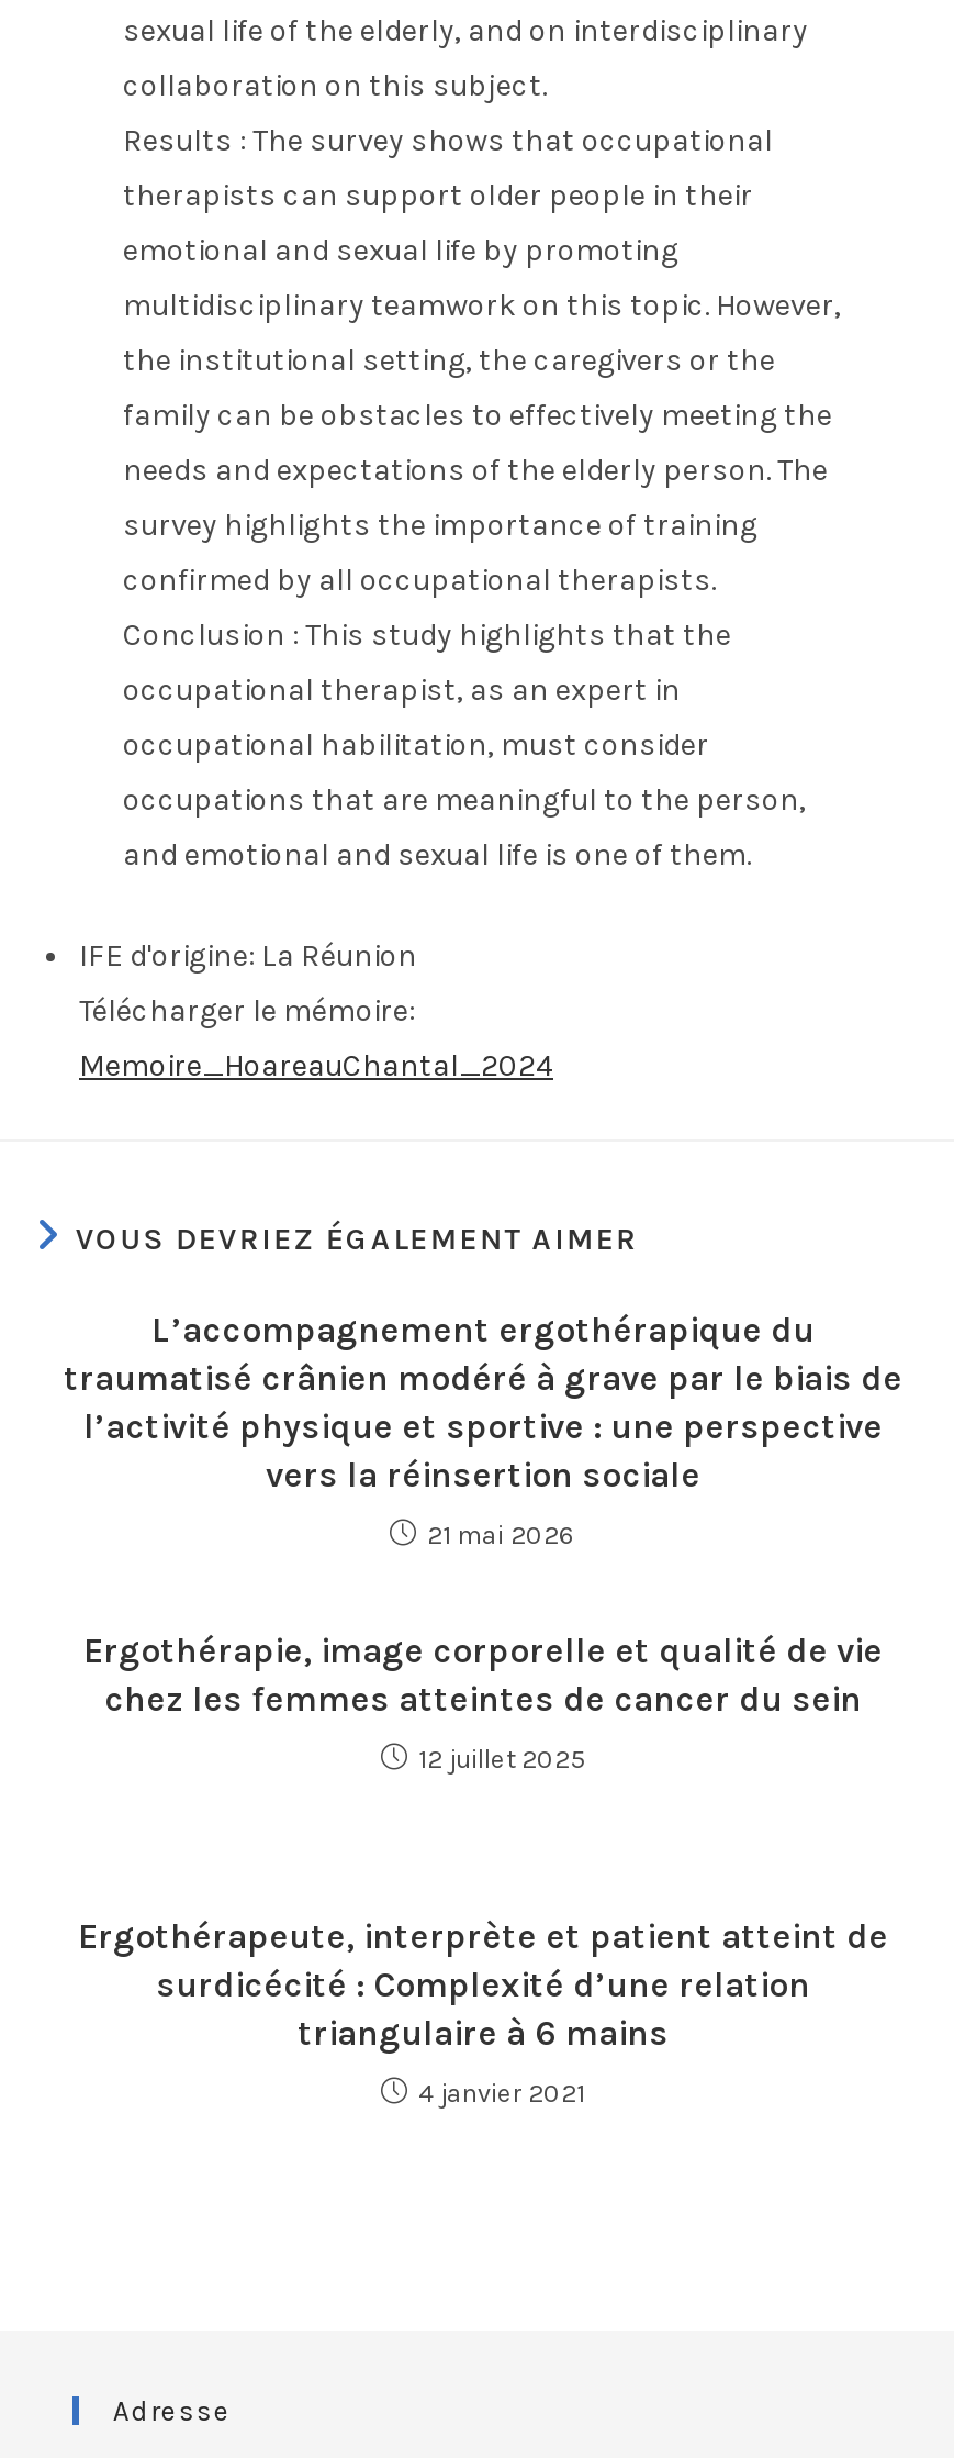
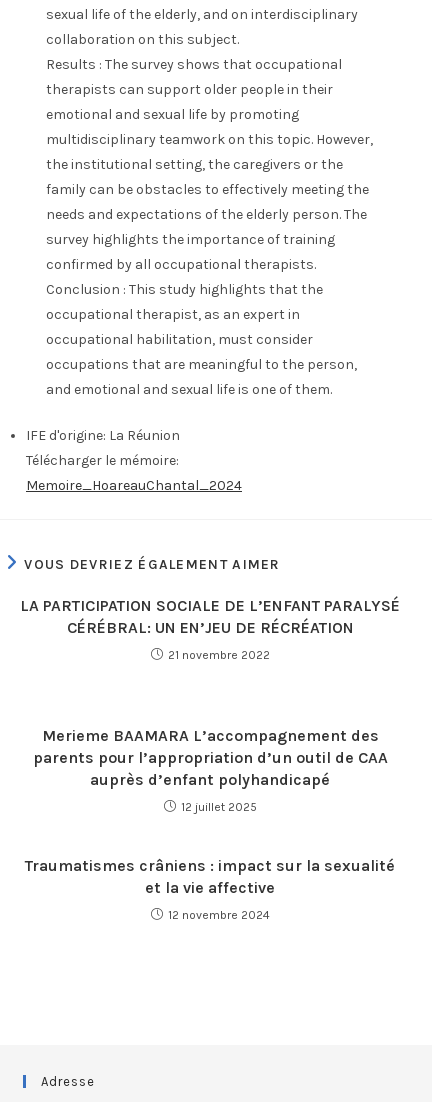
- L’accompagnement ergothérapique du
- traumatisé crânien modéré à grave par le biais de
- l’activité physique et sportive : une perspective
- vers la réinsertion sociale
+ LA PARTICIPATION SOCIALE DE L’ENFANT PARALYSÉ
+ CÉRÉBRAL: UN EN’JEU DE RÉCRÉATION

- 21 mai 2026
+ 21 novembre 2022

- Ergothérapie, image corporelle et qualité de vie
- chez les femmes atteintes de cancer du sein
+ Merieme BAAMARA L’accompagnement des
+ parents pour l’appropriation d’un outil de CAA
+ auprès d’enfant polyhandicapé

- Ergothérapeute, interprète et patient atteint de
- surdicécité : Complexité d’une relation
- triangulaire à 6 mains
+ Traumatismes crâniens : impact sur la sexualité
+ et la vie affective

- 4 janvier 2021
+ 12 novembre 2024
